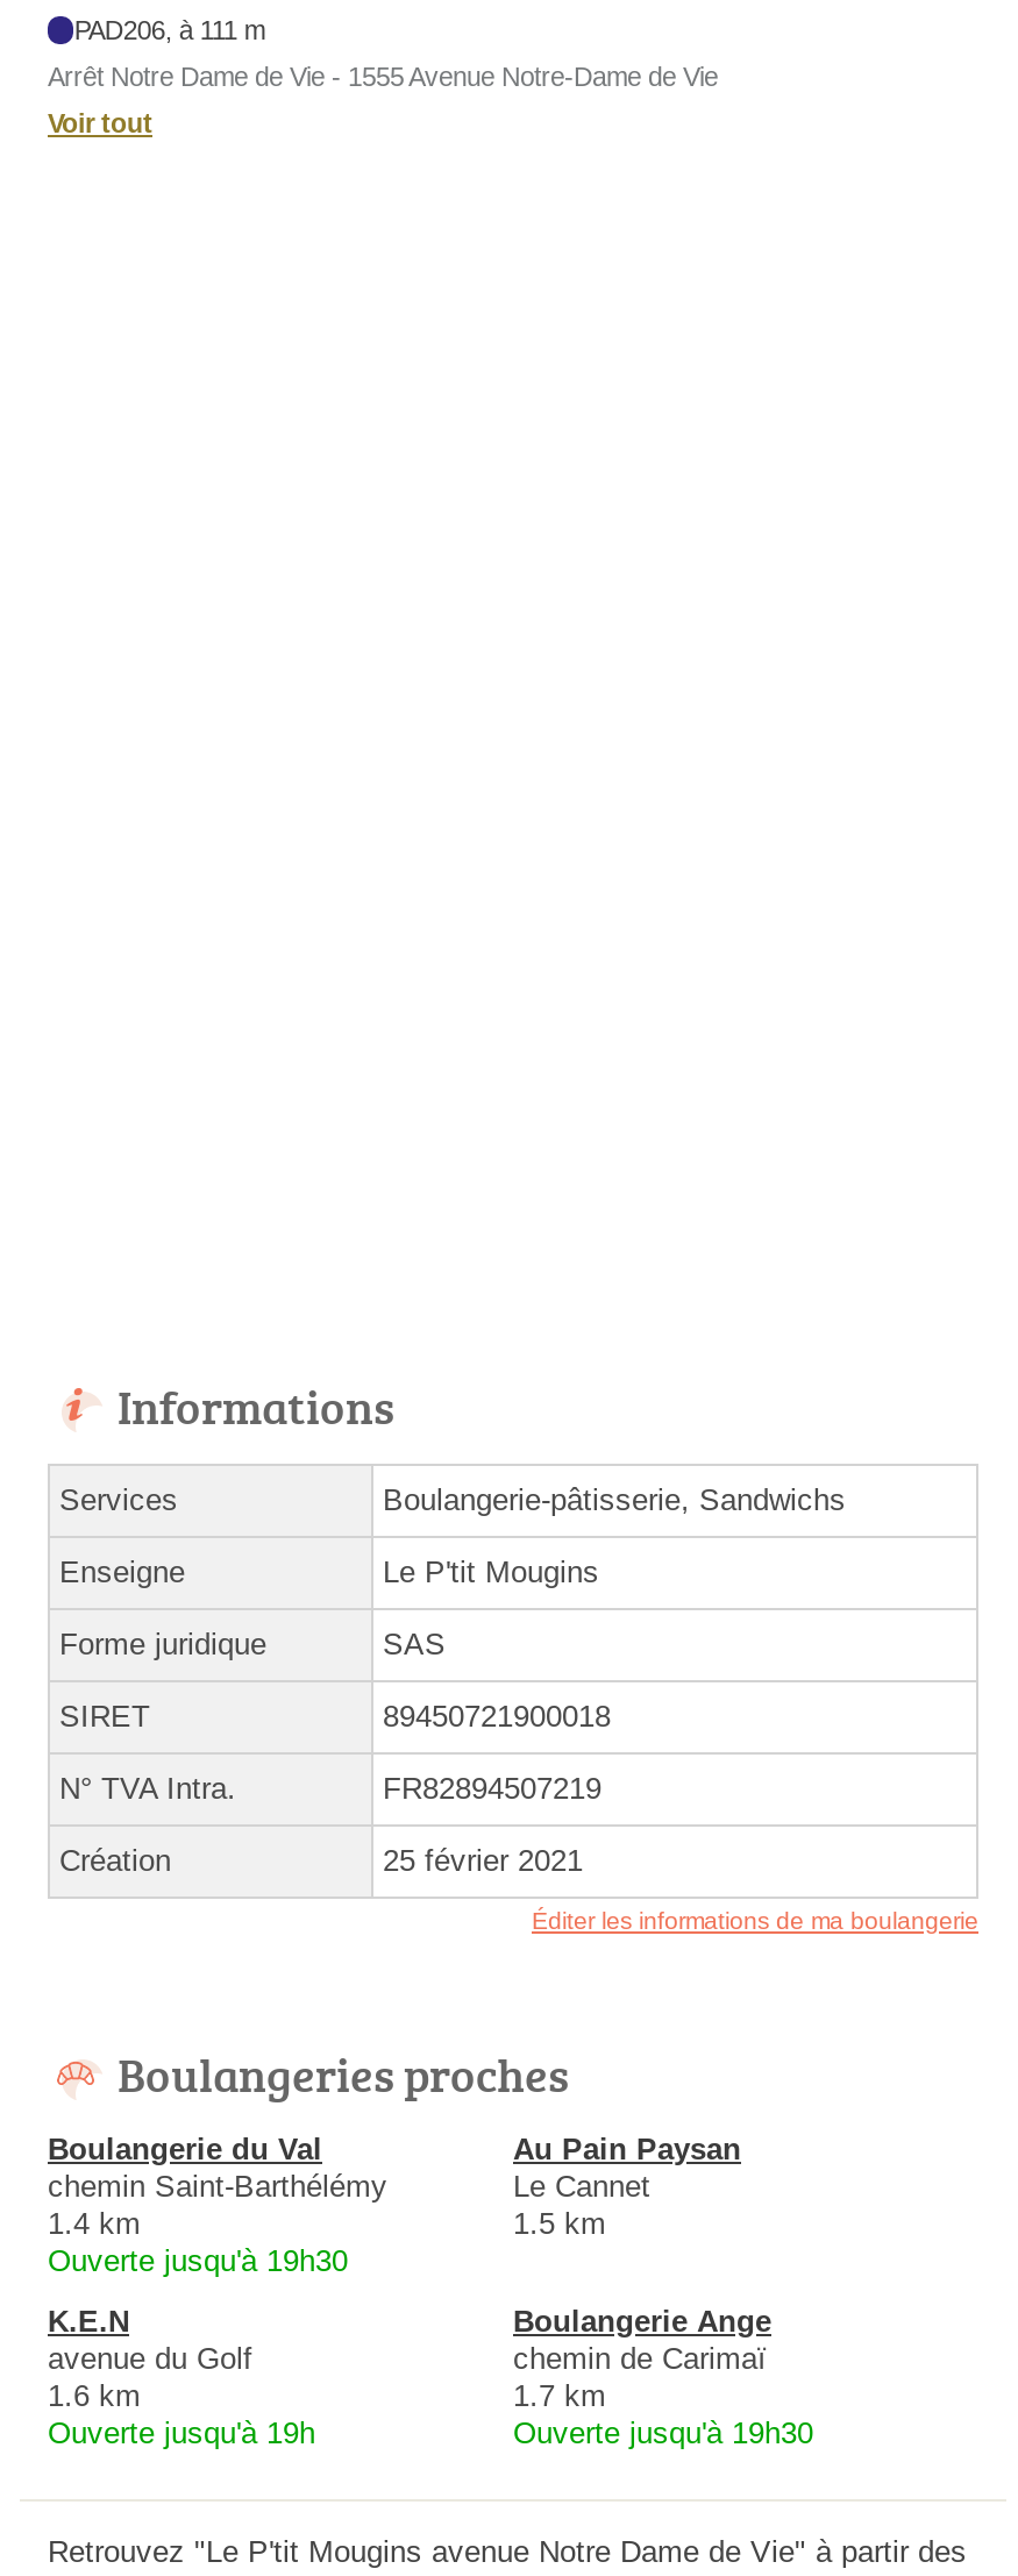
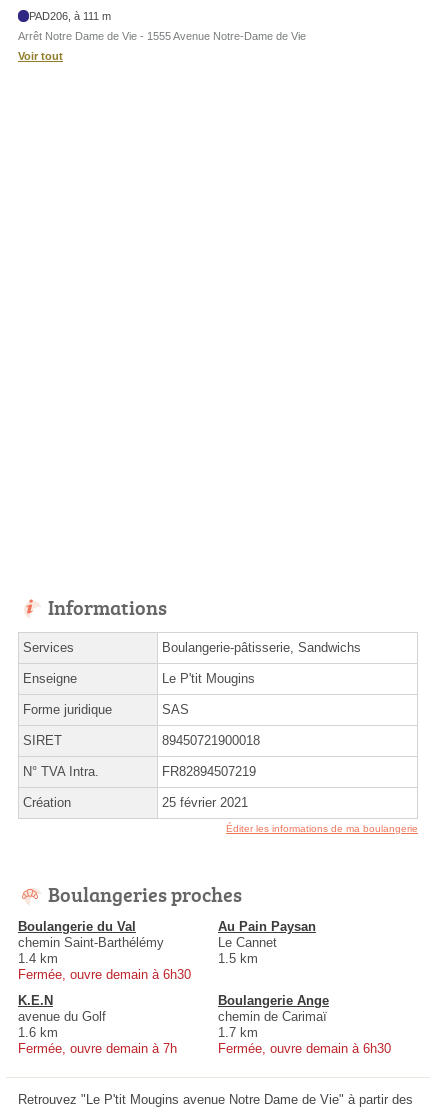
- Ouverte jusqu'à 19h30
+ Fermée, ouvre demain à 6h30

- Ouverte jusqu'à 19h
+ Fermée, ouvre demain à 7h

- Ouverte jusqu'à 19h30
+ Fermée, ouvre demain à 6h30
